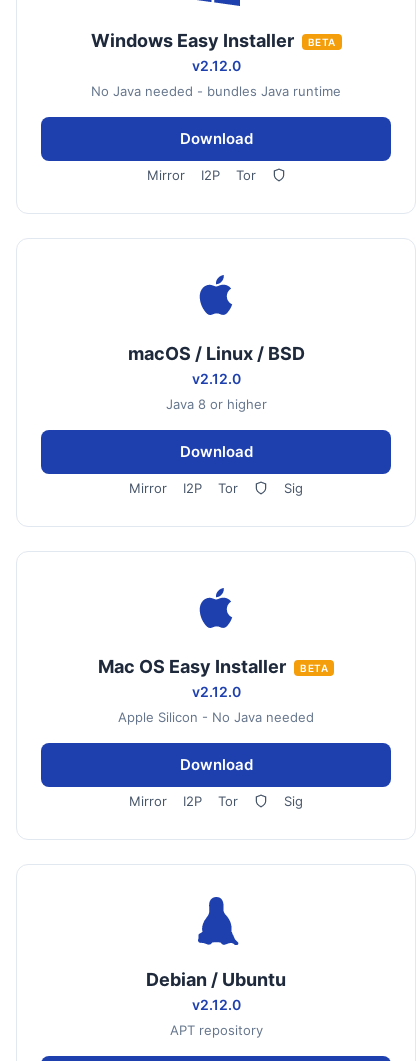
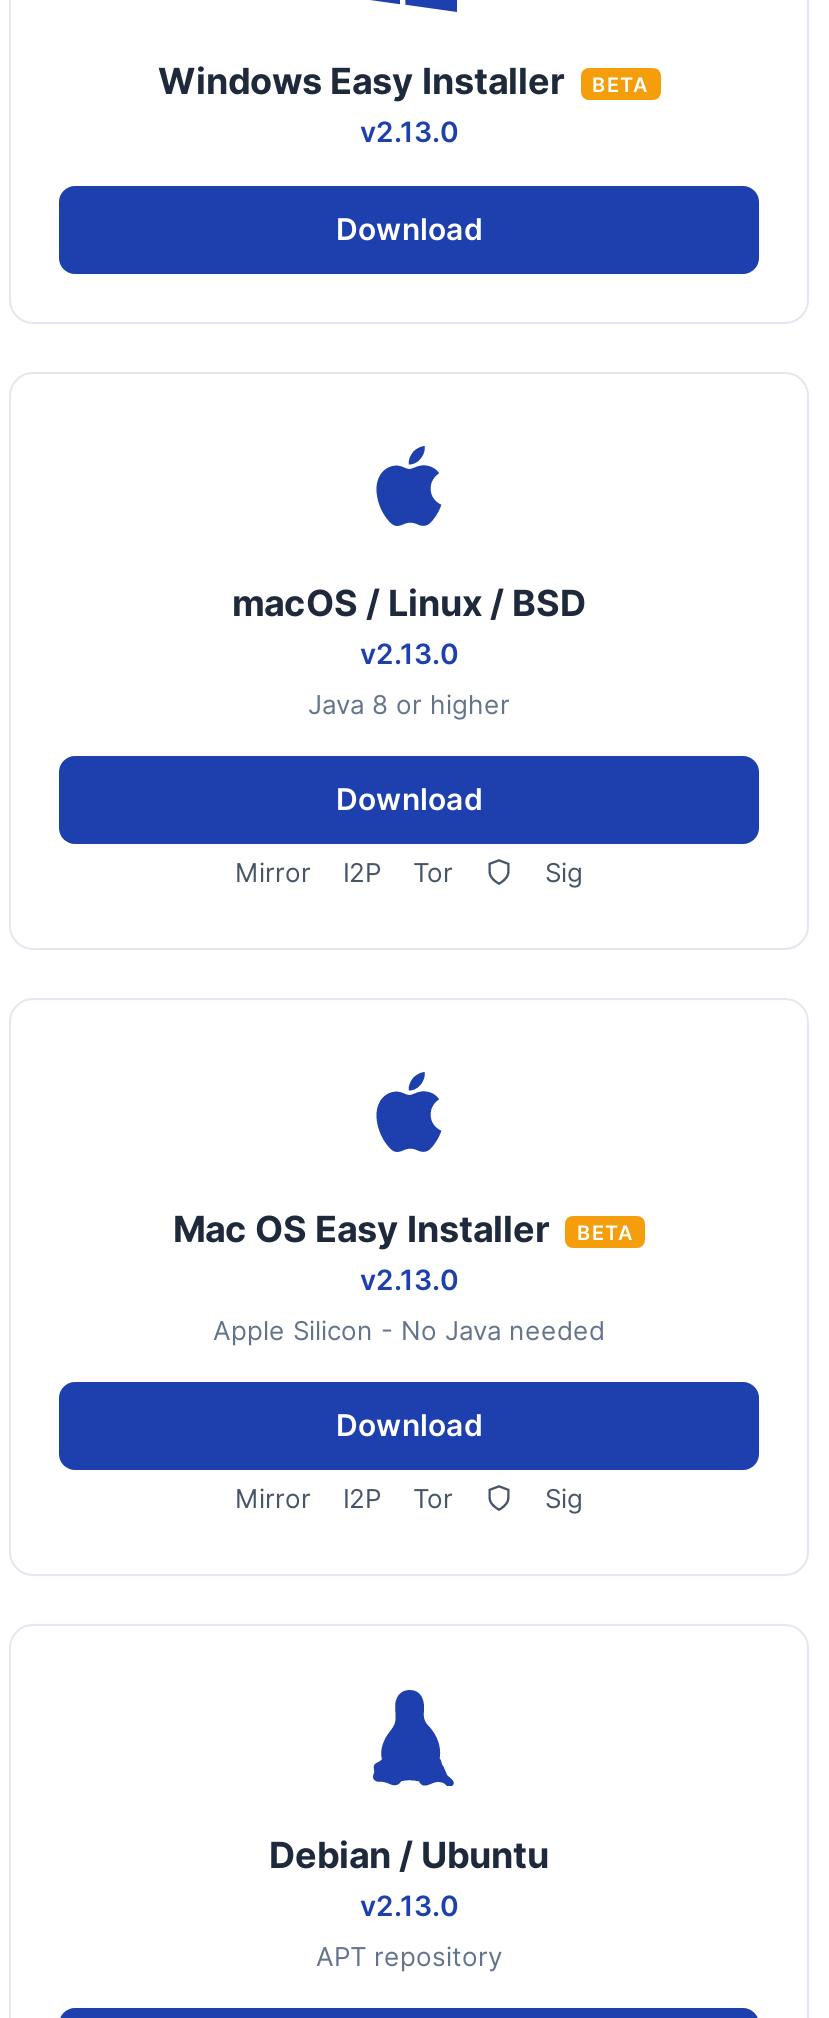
- v2.12.0
- No Java needed - bundles Java runtime
+ v2.13.0

- Mirror
- I2P
- Tor

- v2.12.0
+ v2.13.0

- v2.12.0
+ v2.13.0

- v2.12.0
+ v2.13.0
